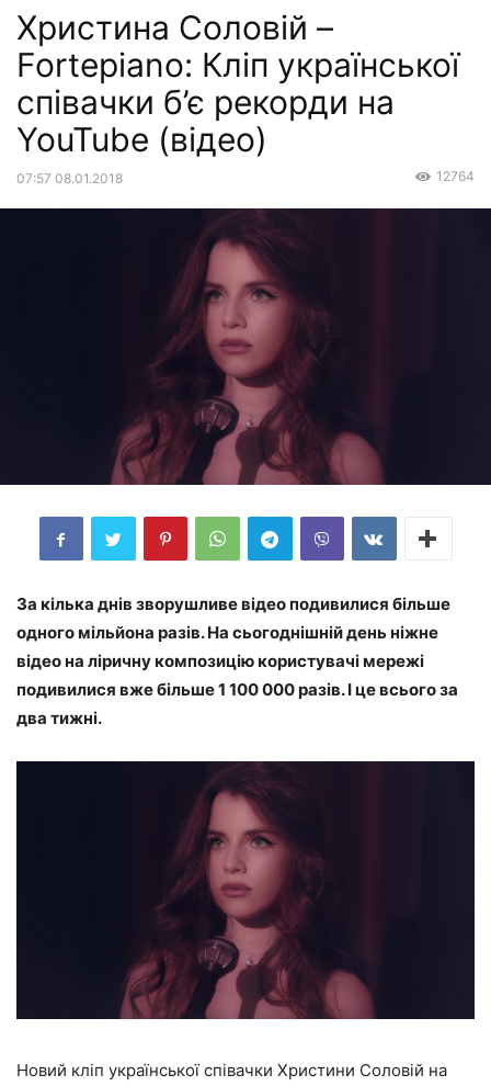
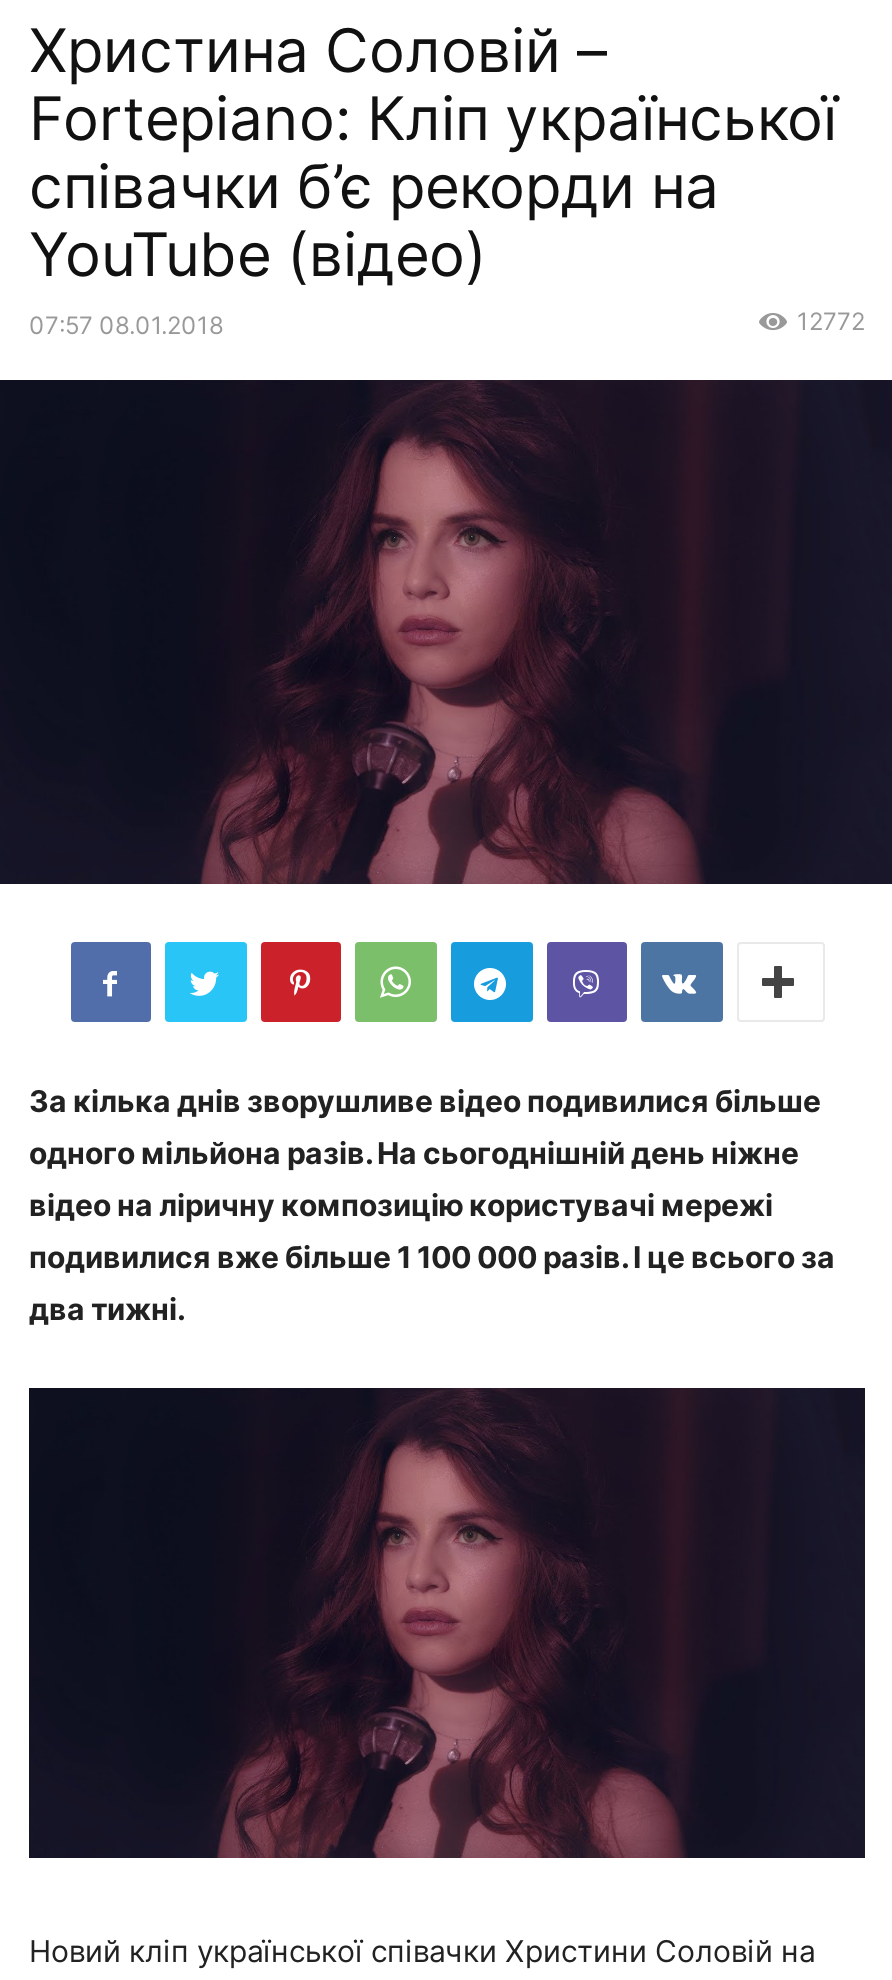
- 12764
+ 12772
